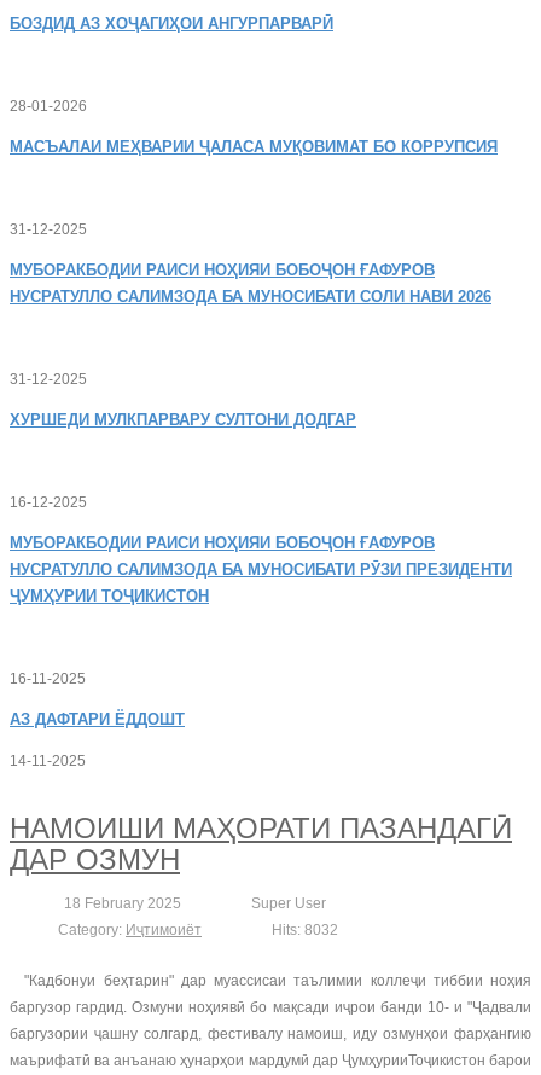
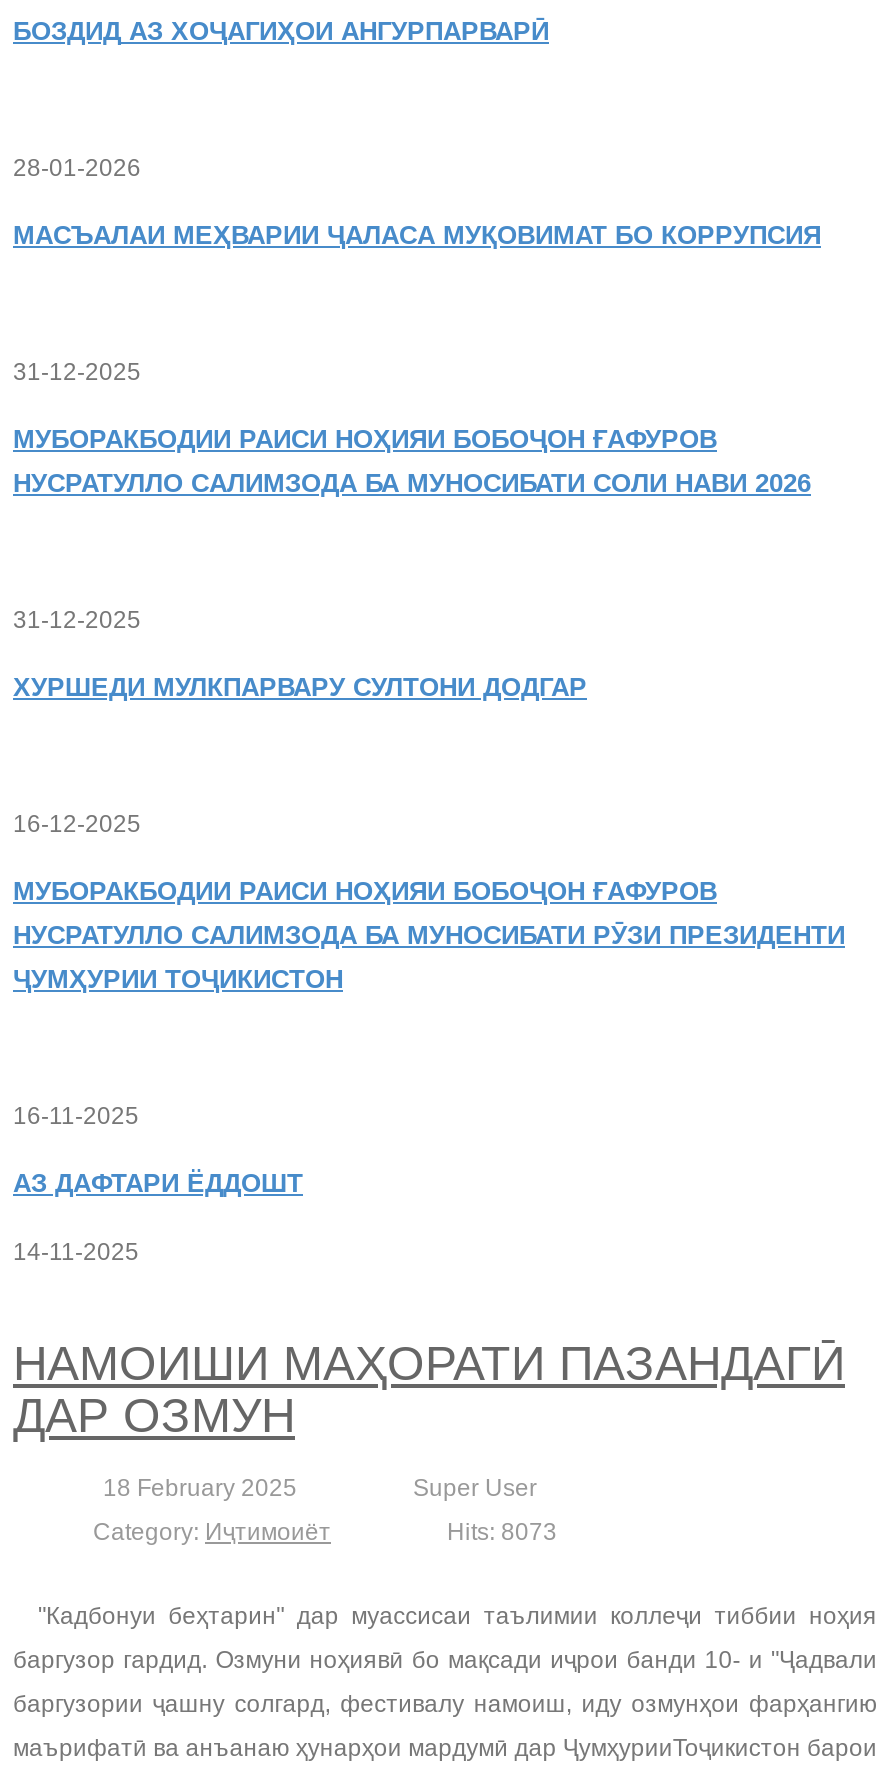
- Hits: 8032
+ Hits: 8073
